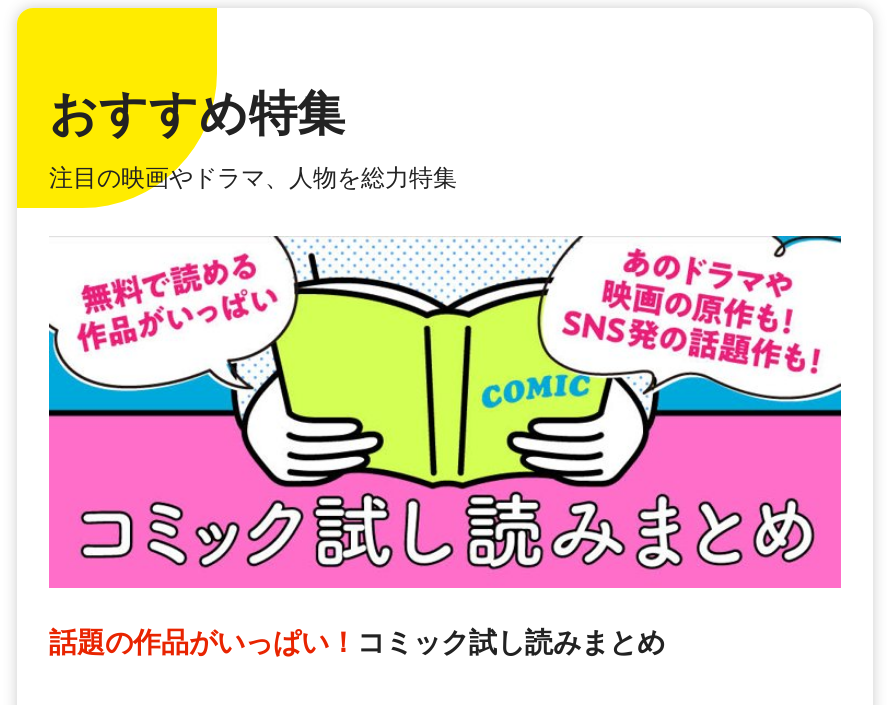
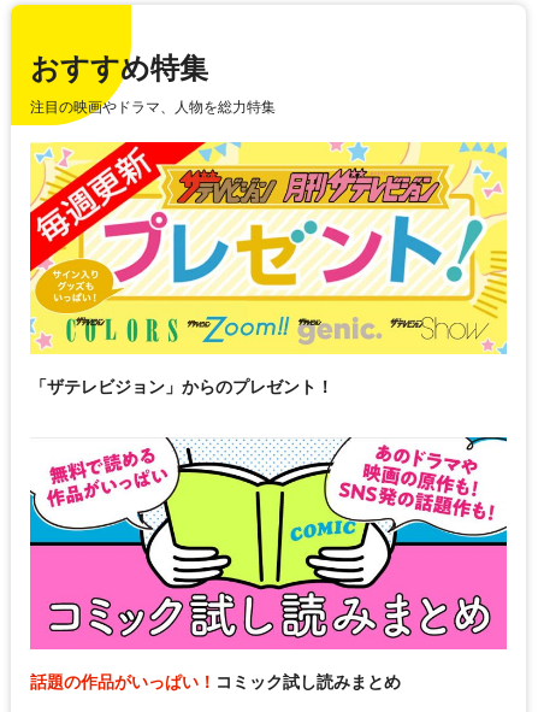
+ [image]
+ 「ザテレビジョン」からのプレゼント！
